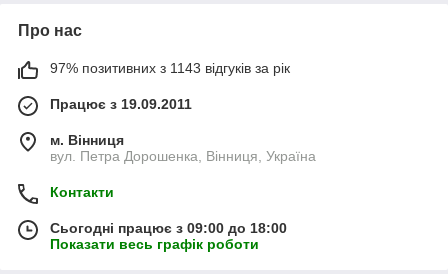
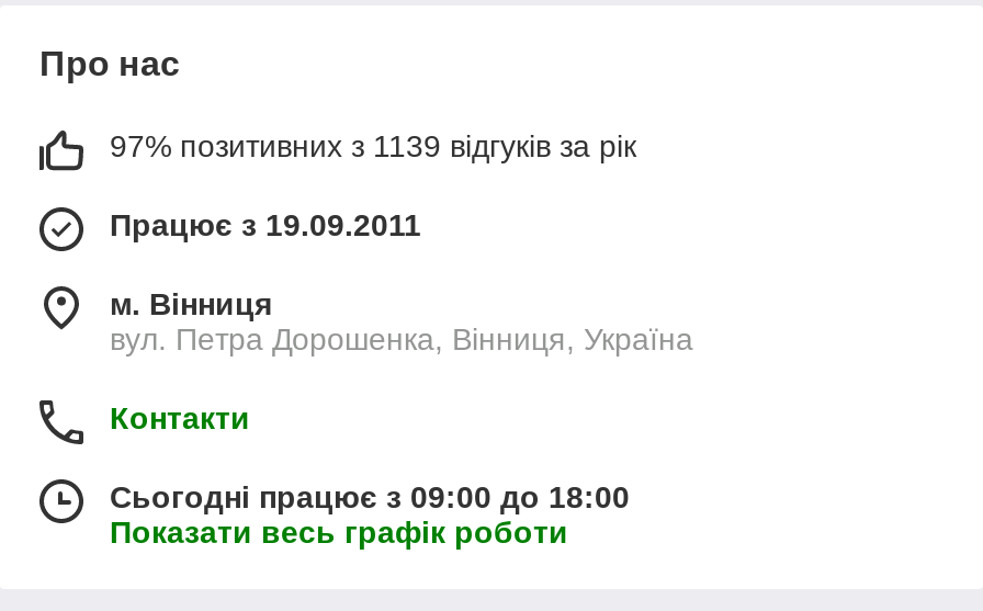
- 97% позитивних з 1143 відгуків за рік
+ 97% позитивних з 1139 відгуків за рік
